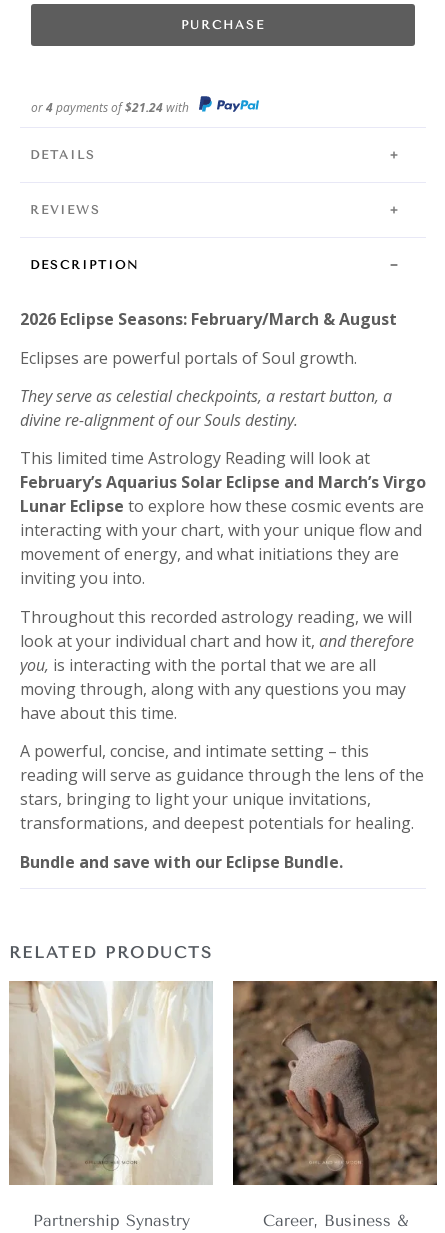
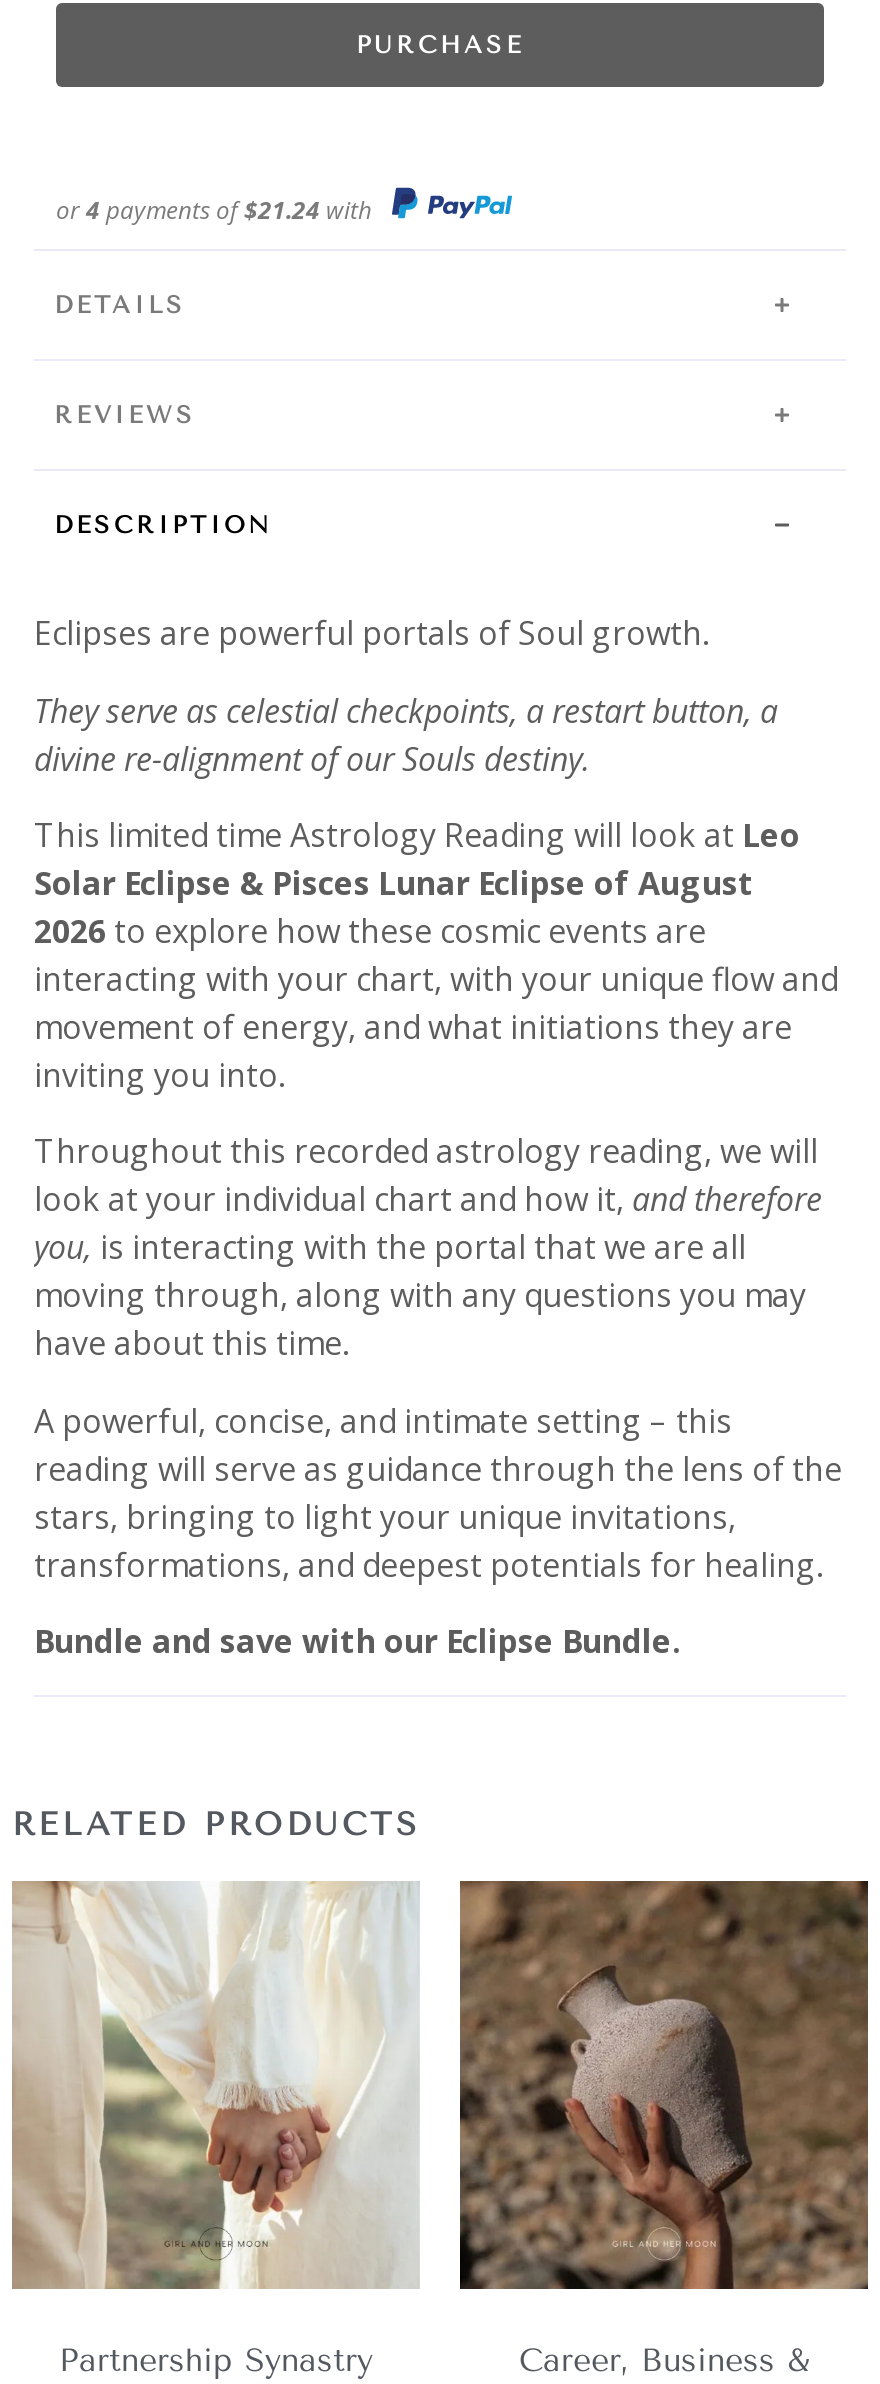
- 2026 Eclipse Seasons: February/March & August

- This limited time Astrology Reading will look at
- February’s Aquarius Solar Eclipse and March’s Virgo
- Lunar Eclipse to explore how these cosmic events are
+ This limited time Astrology Reading will look at Leo
+ Solar Eclipse & Pisces Lunar Eclipse of August
+ 2026 to explore how these cosmic events are
